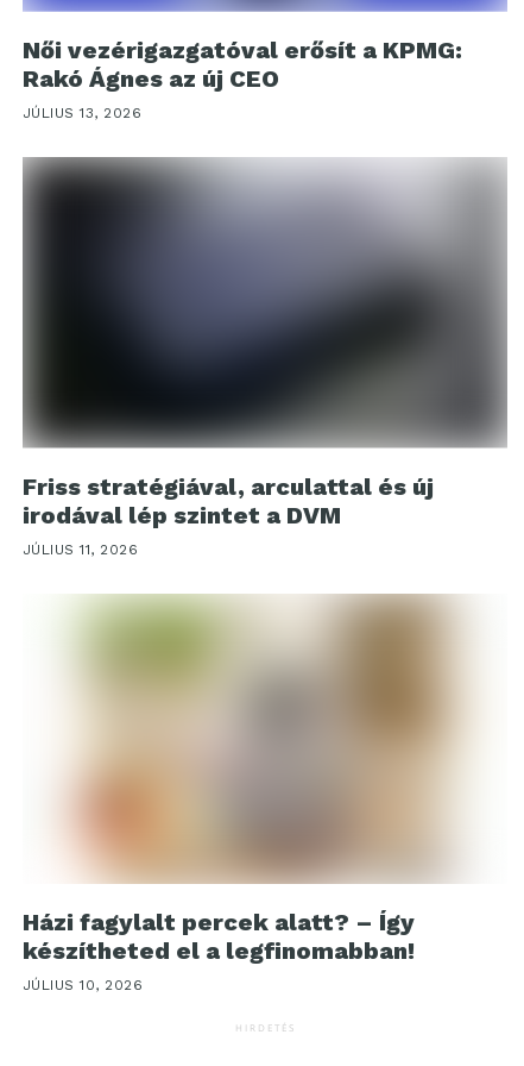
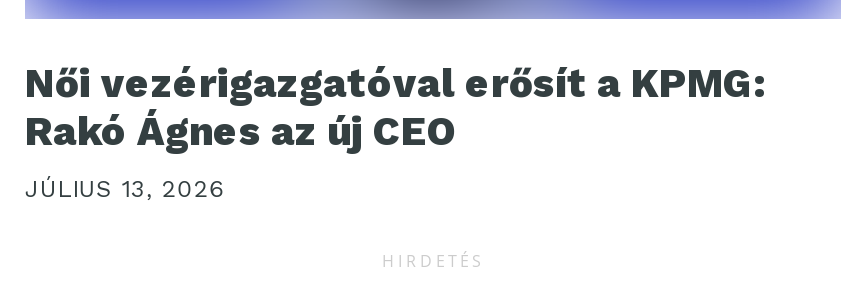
- [image]
- Friss stratégiával, arculattal és új
- irodával lép szintet a DVM
- JÚLIUS 11, 2026

- [image]
- Házi fagylalt percek alatt? – Így
- készítheted el a legfinomabban!
- JÚLIUS 10, 2026
